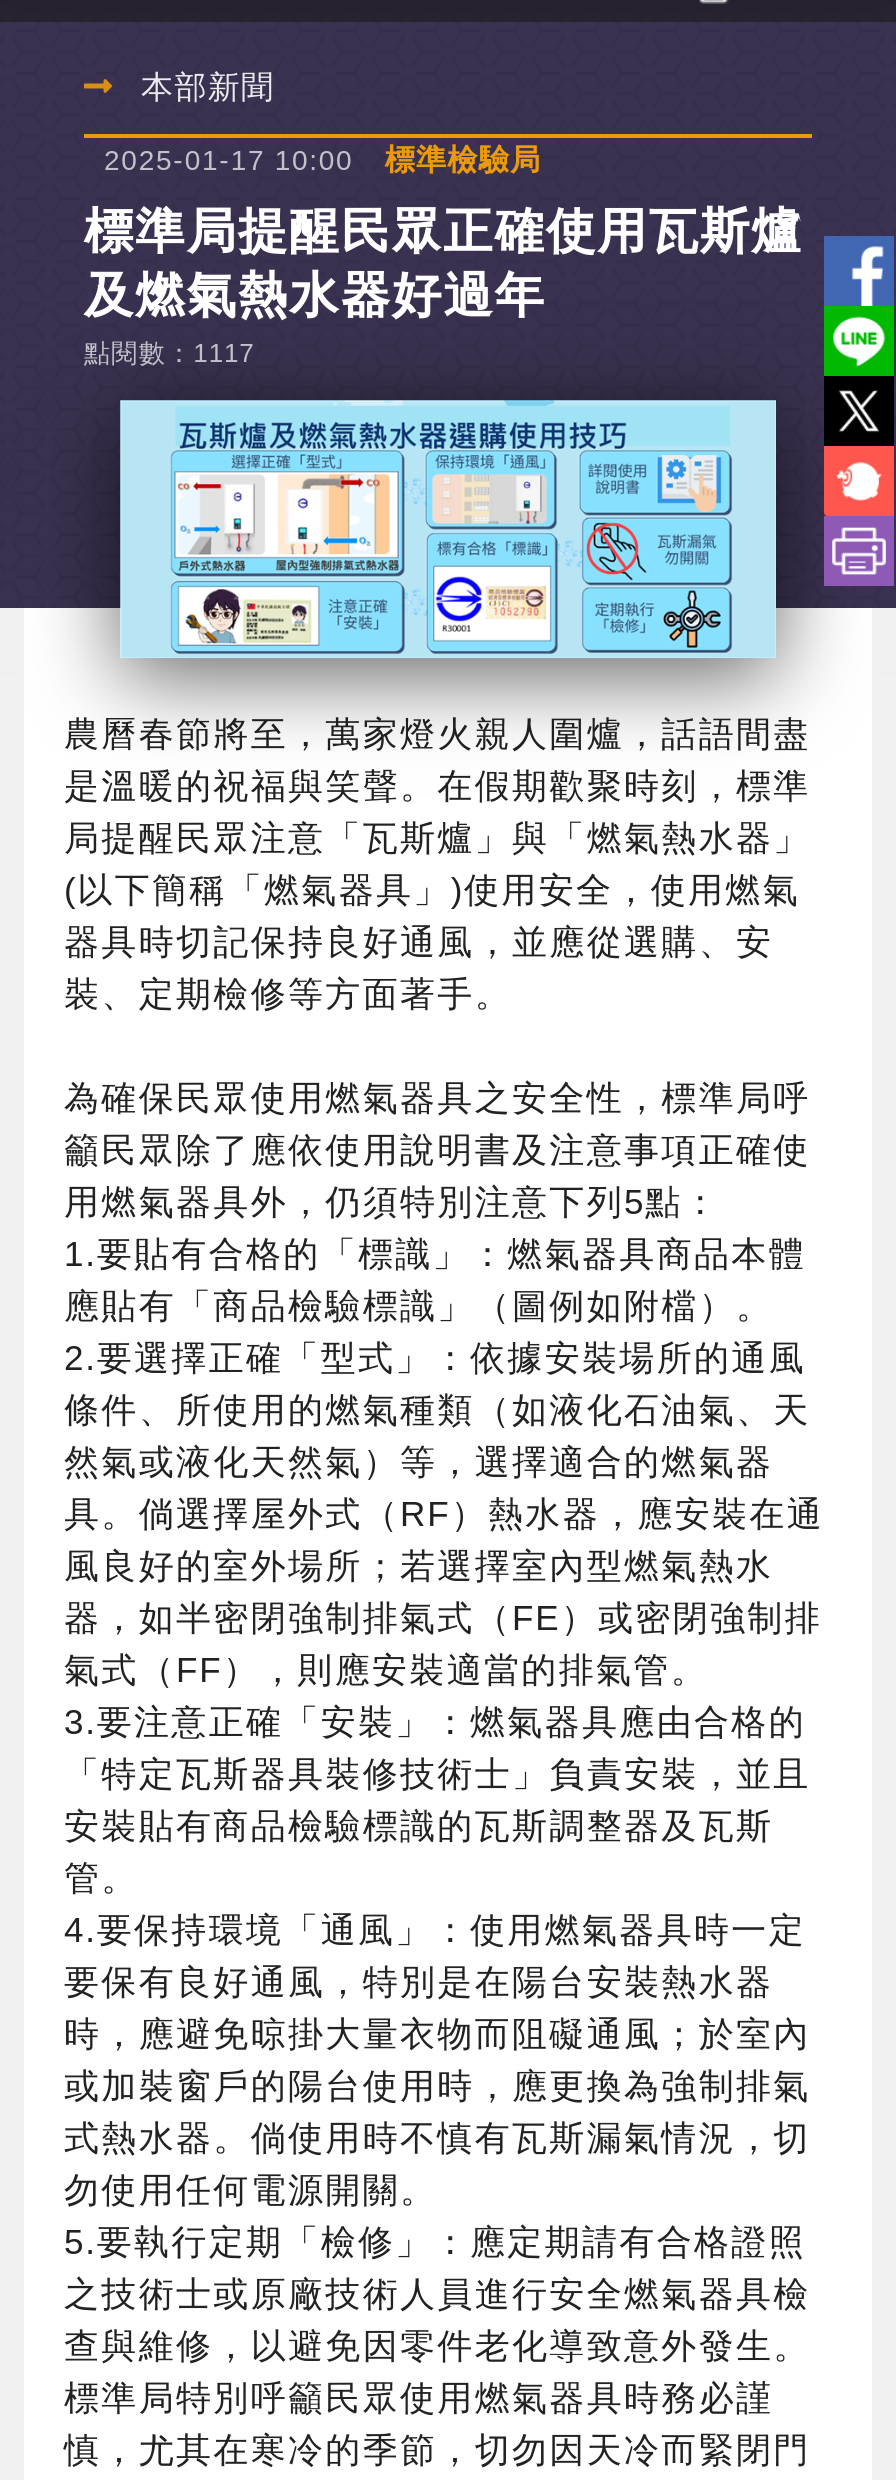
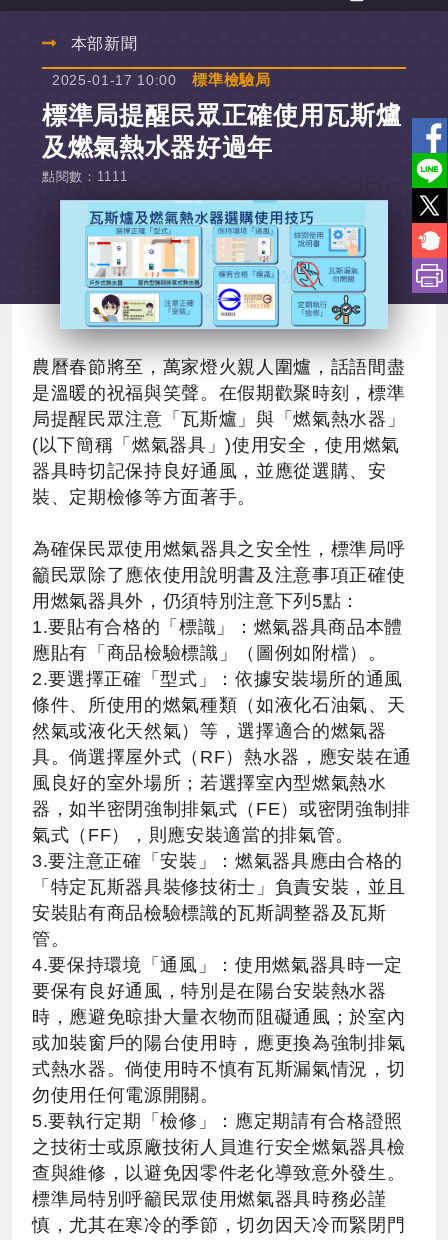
- 點閱數：1117
+ 點閱數：1111
